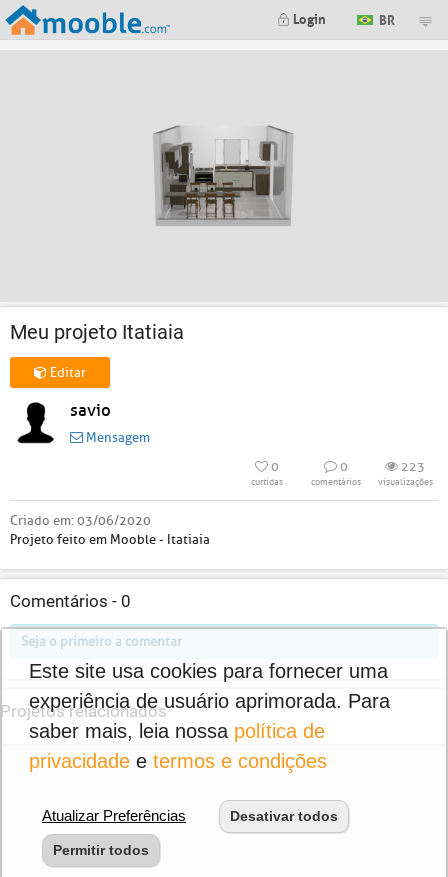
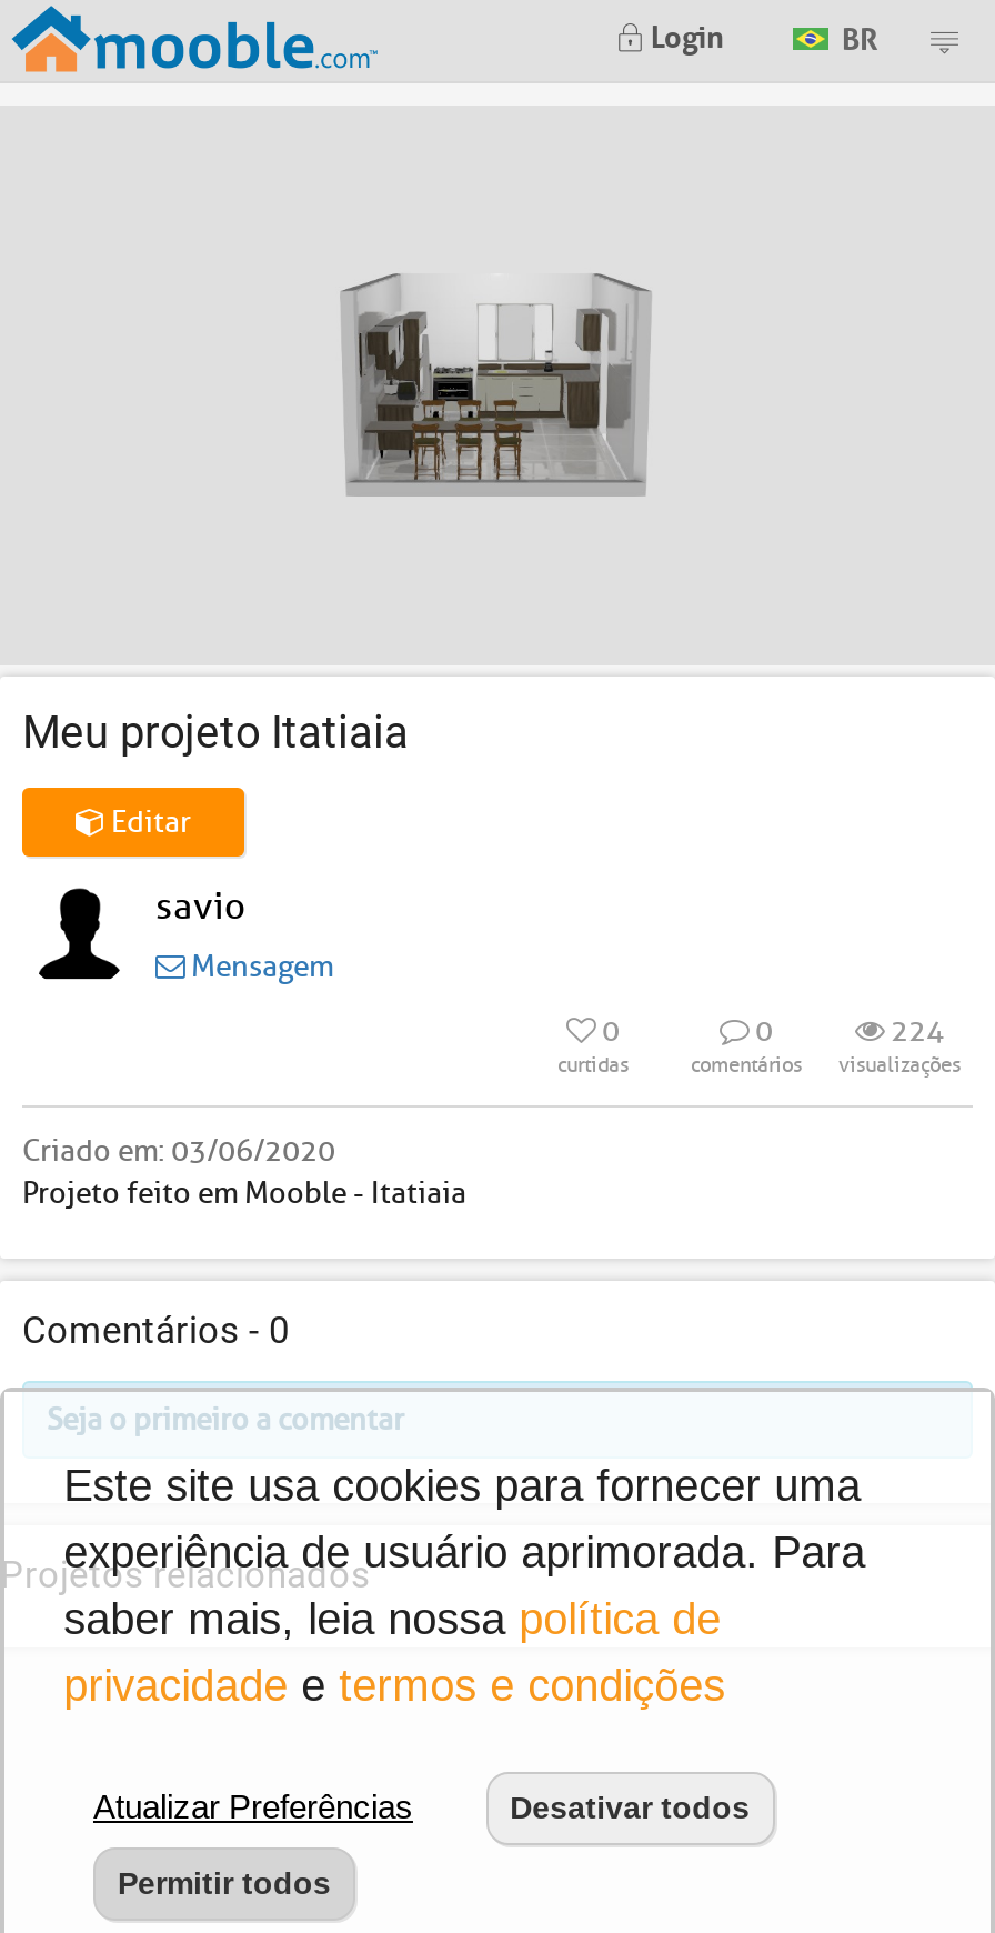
- 223
+ 224
